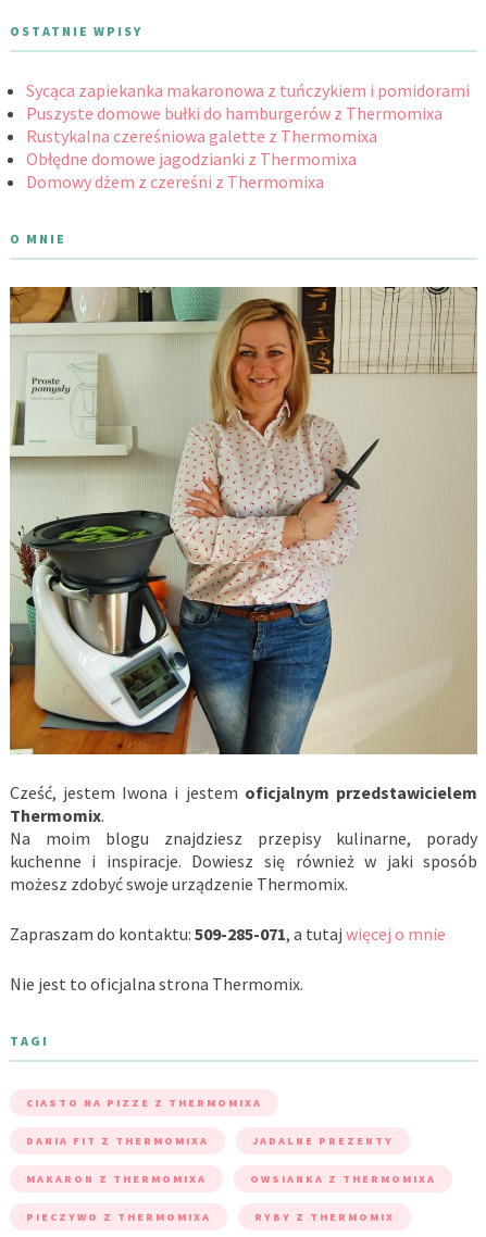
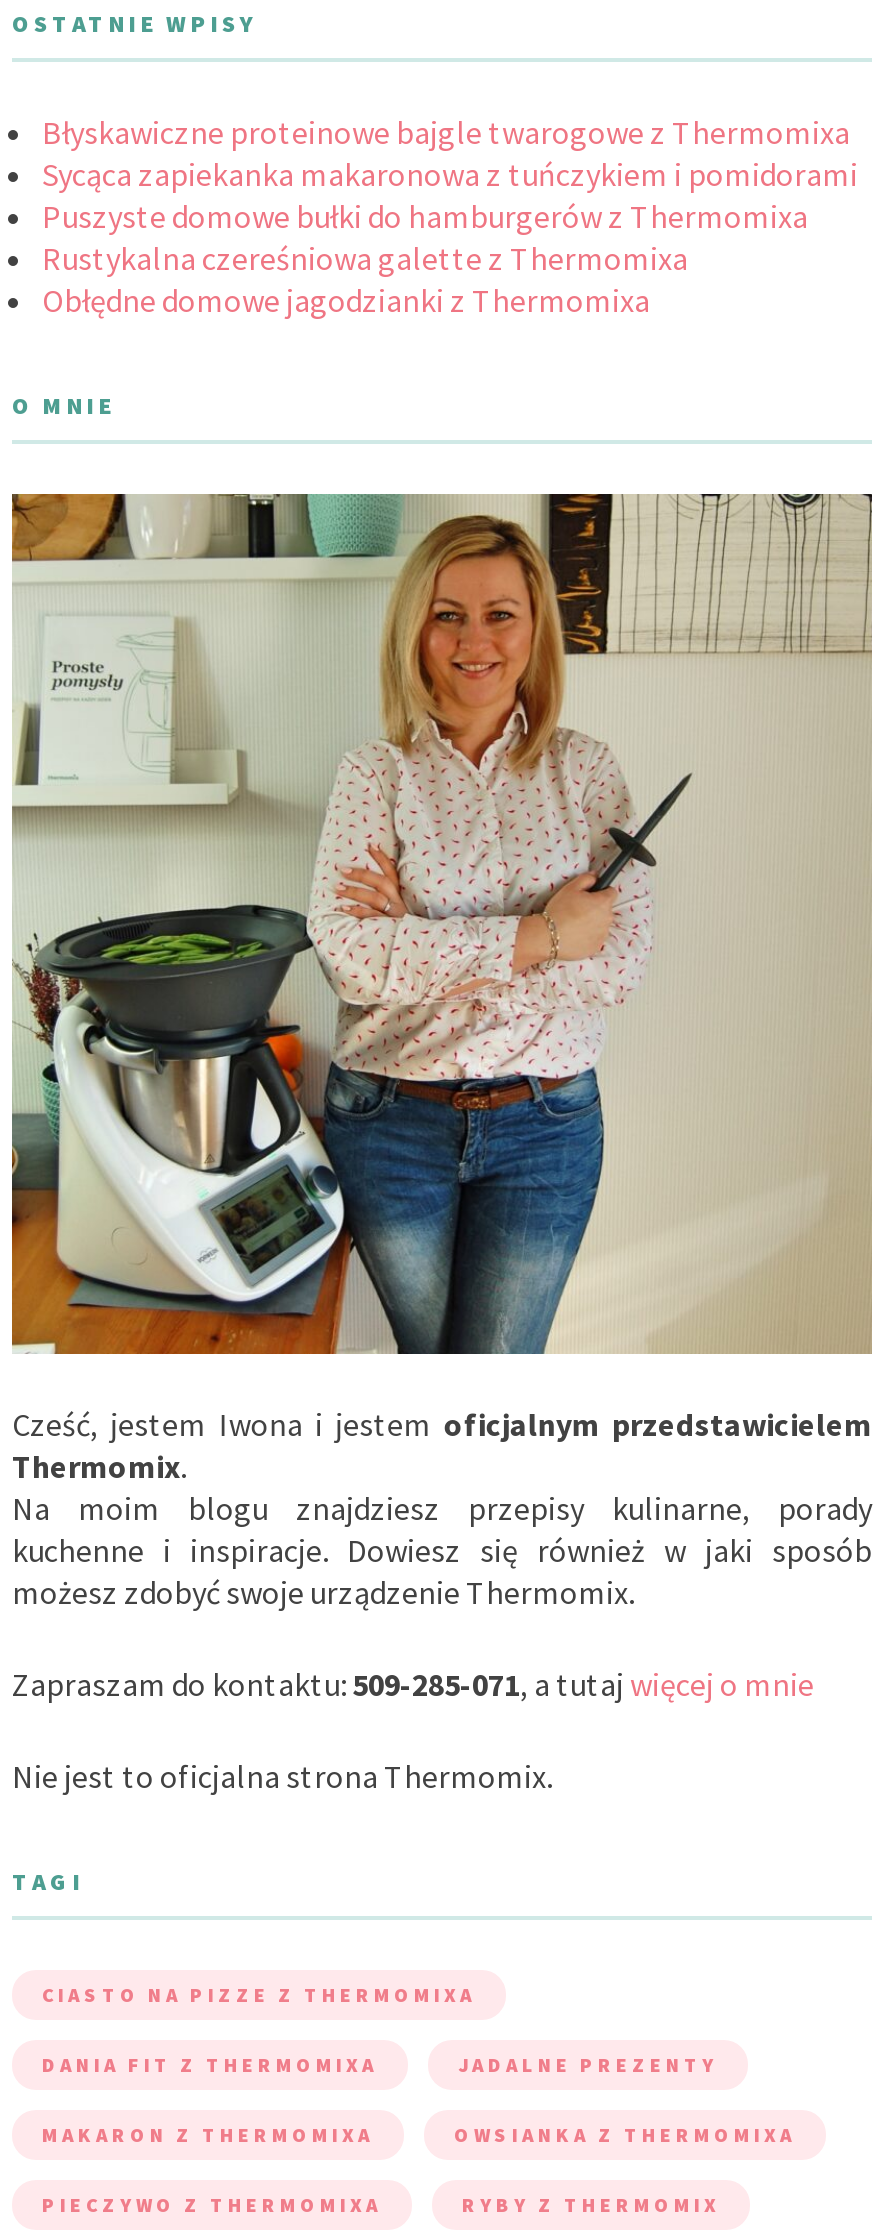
+ Błyskawiczne proteinowe bajgle twarogowe z Thermomixa

moved down: Sycąca zapiekanka makaronowa z tuńczykiem i pomidorami | Puszyste domowe bułki do hamburgerów z Thermomixa | Rustykalna czereśniowa galette z Thermomixa | Obłędne domowe jagodzianki z Thermomixa

- Domowy dżem z czereśni z Thermomixa
